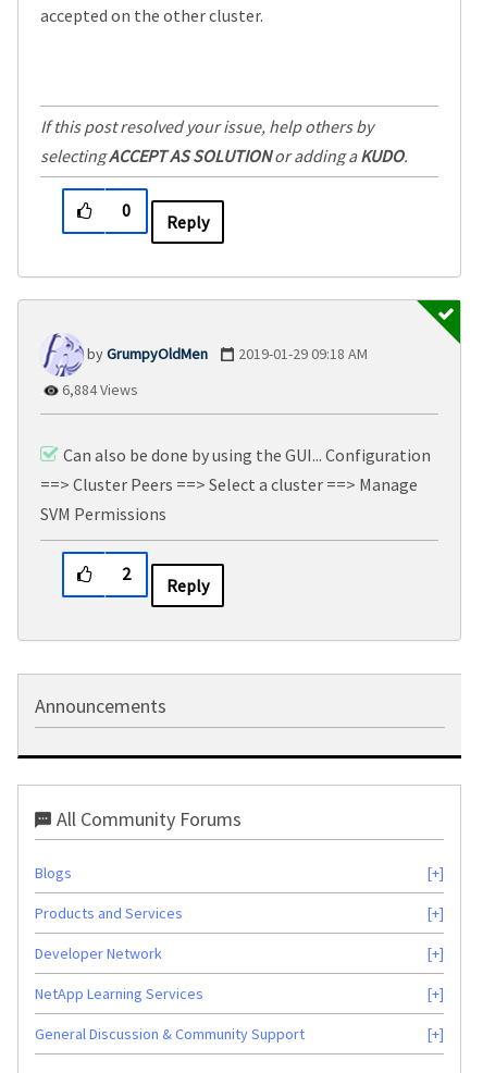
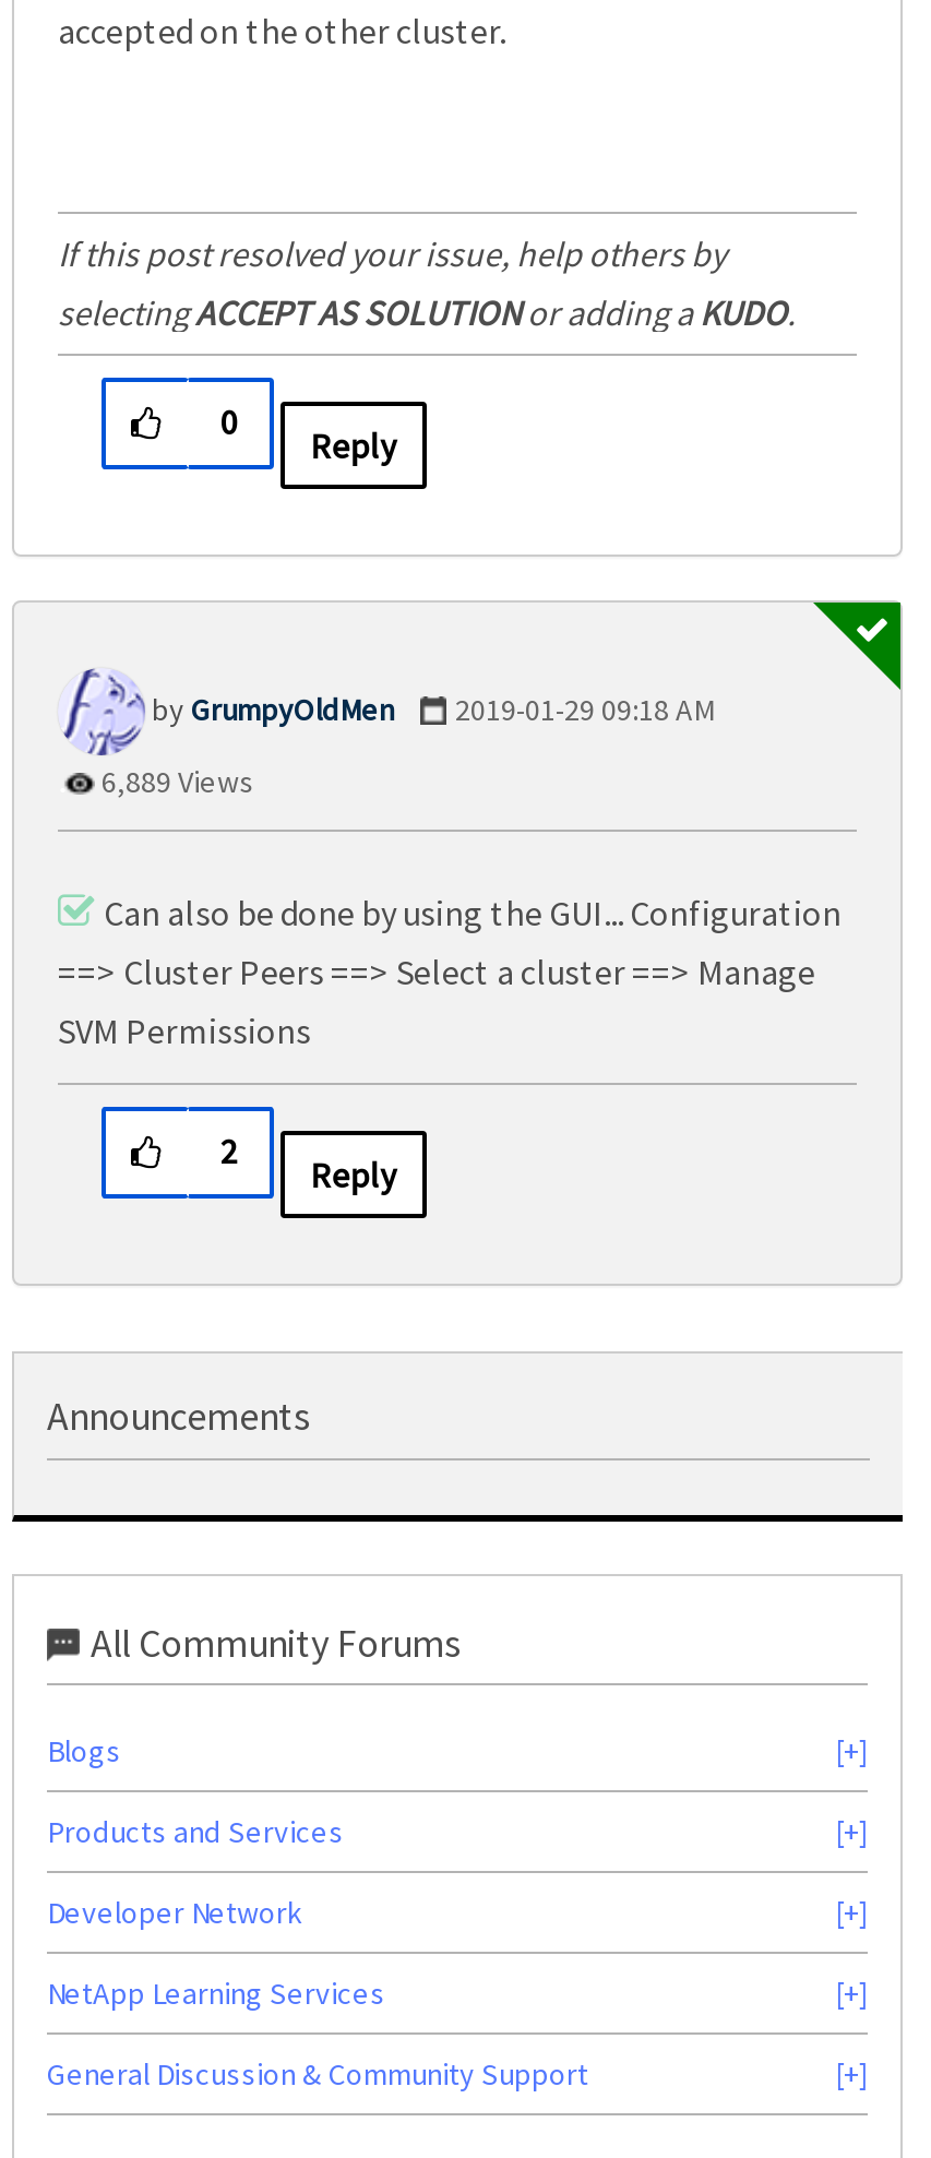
- 6,884 Views
+ 6,889 Views
